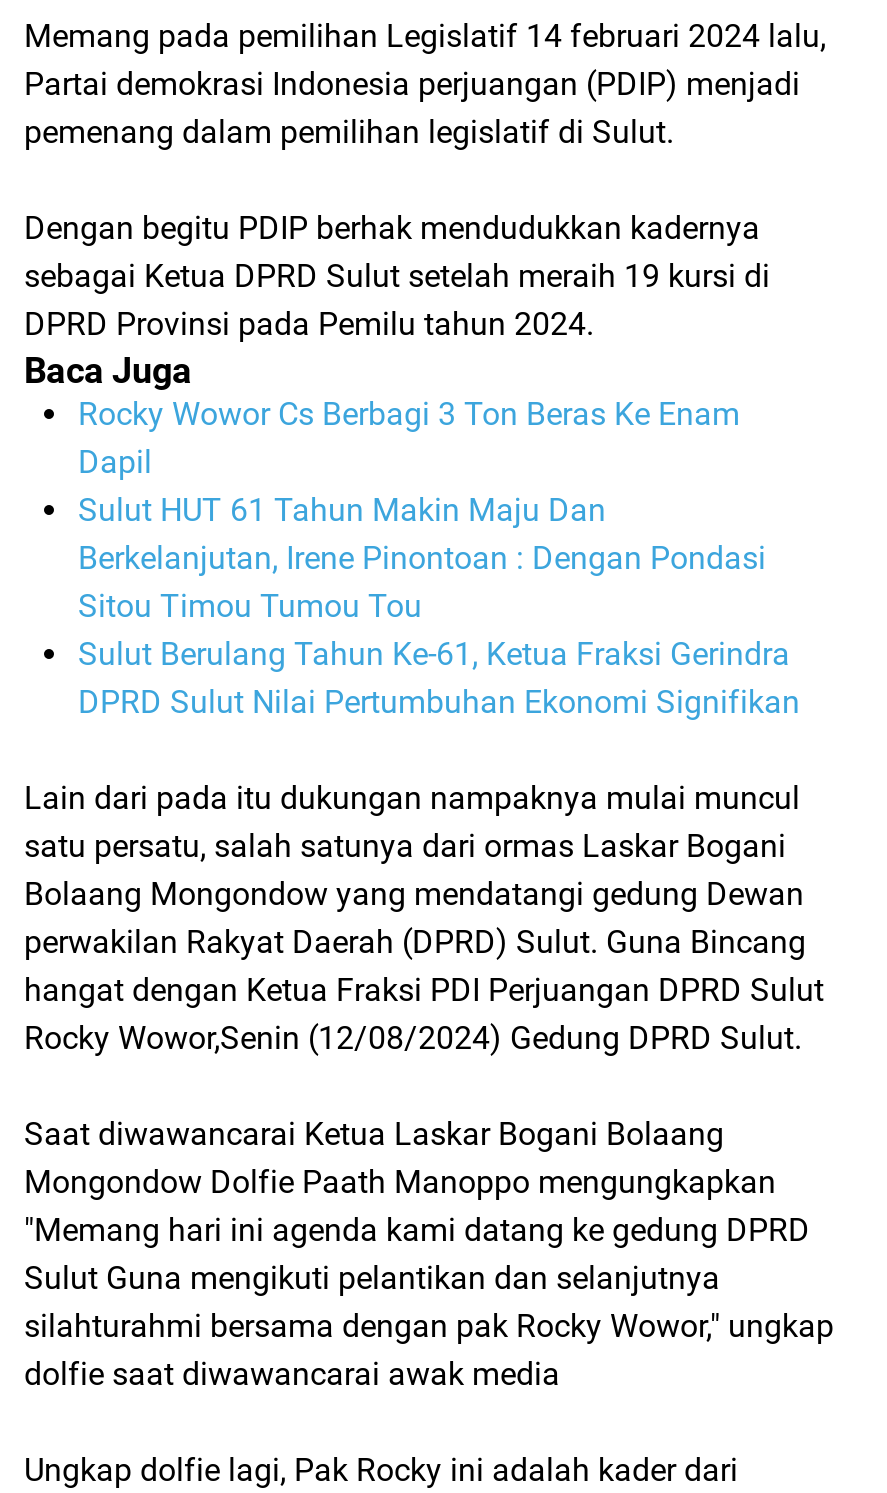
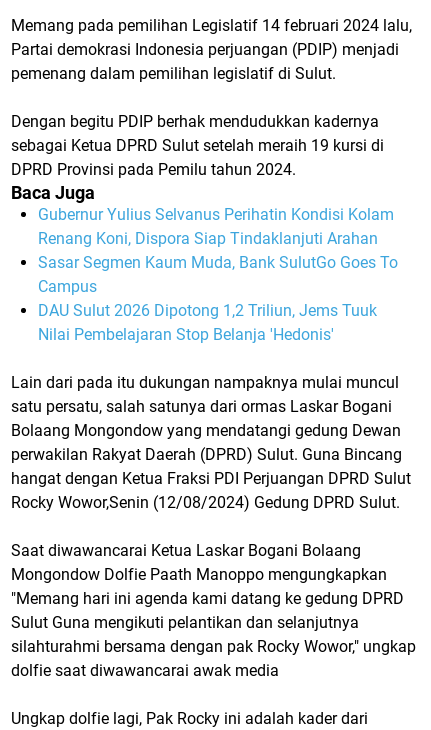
- Rocky Wowor Cs Berbagi 3 Ton Beras Ke Enam
- Dapil
- Sulut HUT 61 Tahun Makin Maju Dan
- Berkelanjutan, Irene Pinontoan : Dengan Pondasi
- Sitou Timou Tumou Tou
- Sulut Berulang Tahun Ke-61, Ketua Fraksi Gerindra
- DPRD Sulut Nilai Pertumbuhan Ekonomi Signifikan
+ Gubernur Yulius Selvanus Perihatin Kondisi Kolam
+ Renang Koni, Dispora Siap Tindaklanjuti Arahan
+ Sasar Segmen Kaum Muda, Bank SulutGo Goes To
+ Campus
+ DAU Sulut 2026 Dipotong 1,2 Triliun, Jems Tuuk
+ Nilai Pembelajaran Stop Belanja 'Hedonis'
